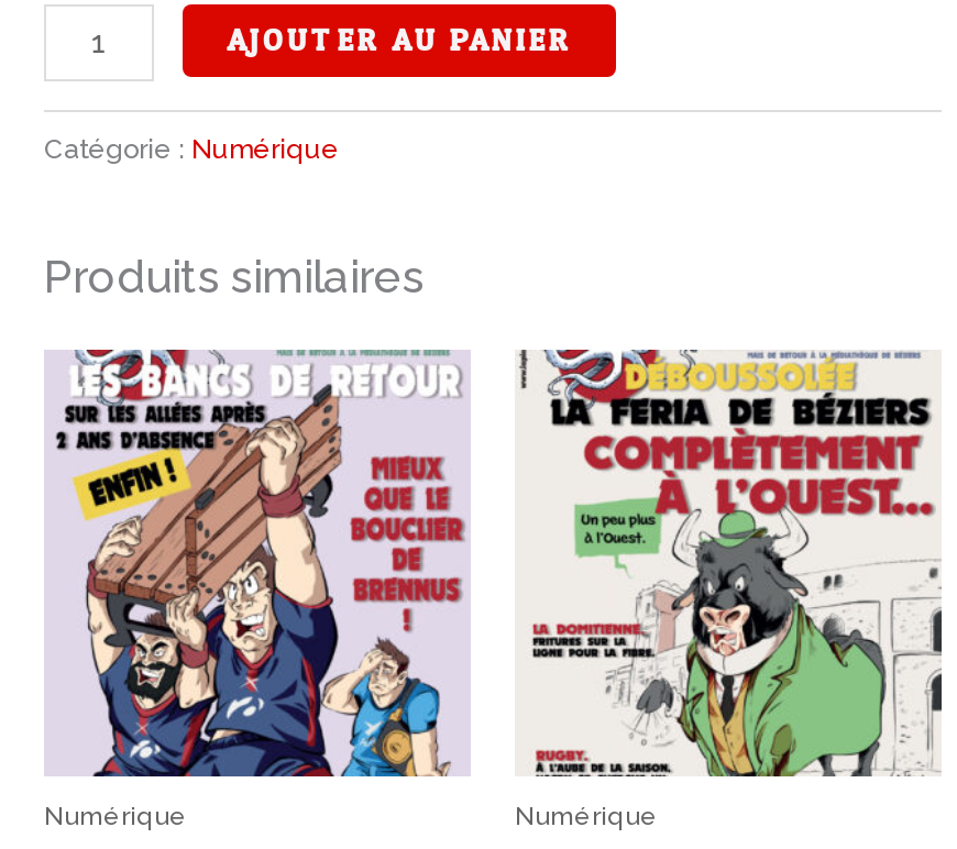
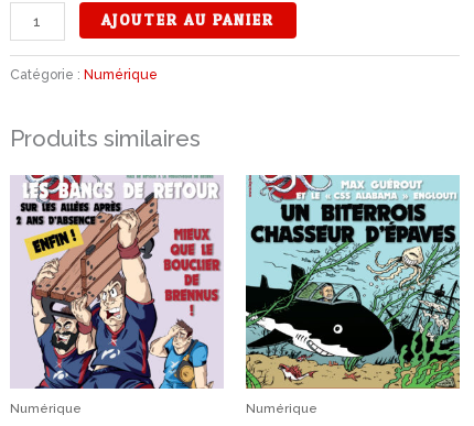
- [image]
+ [image]
